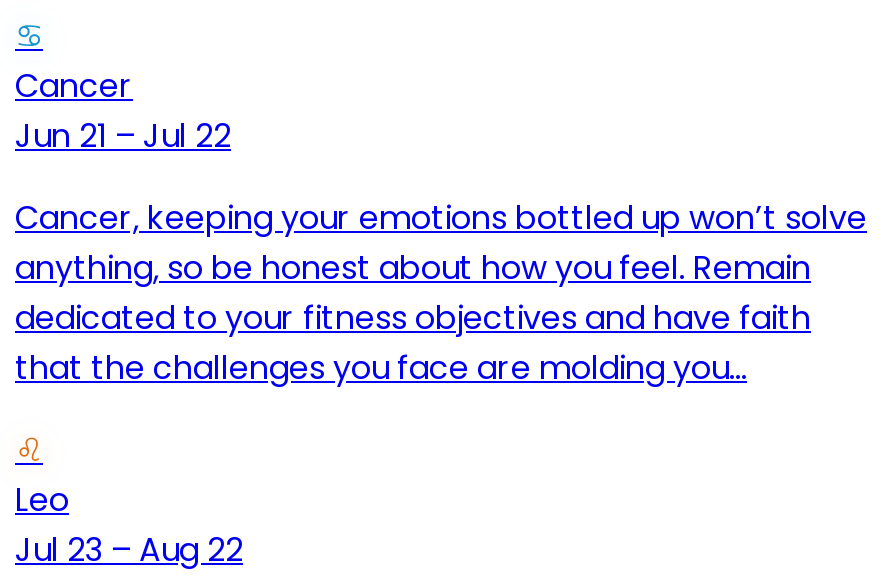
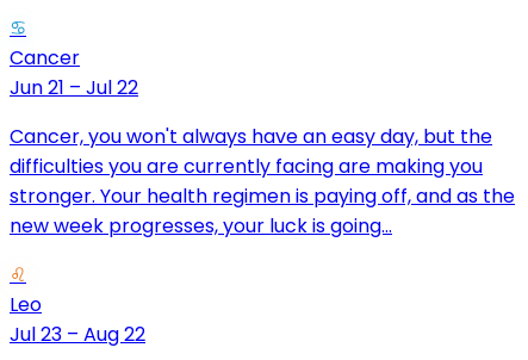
- Cancer, keeping your emotions bottled up won’t solve
- anything, so be honest about how you feel. Remain
- dedicated to your fitness objectives and have faith
- that the challenges you face are molding you...
+ Cancer, you won't always have an easy day, but the
+ difficulties you are currently facing are making you
+ stronger. Your health regimen is paying off, and as the
+ new week progresses, your luck is going...
